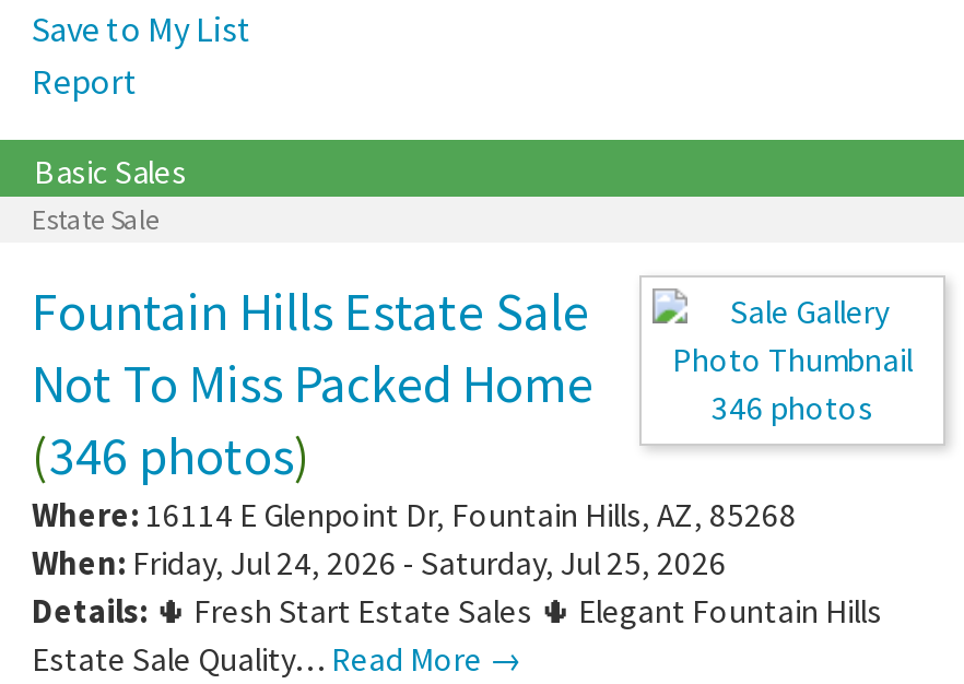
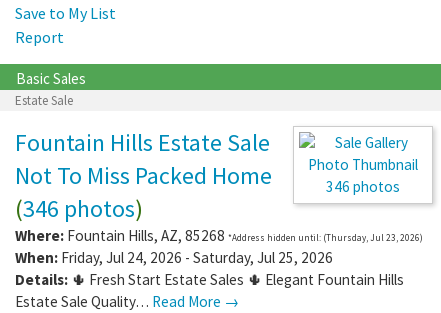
- Where: 16114 E Glenpoint Dr, Fountain Hills, AZ, 85268
+ Where: Fountain Hills, AZ, 85268 *Address hidden until: (Thursday, Jul 23, 2026)
